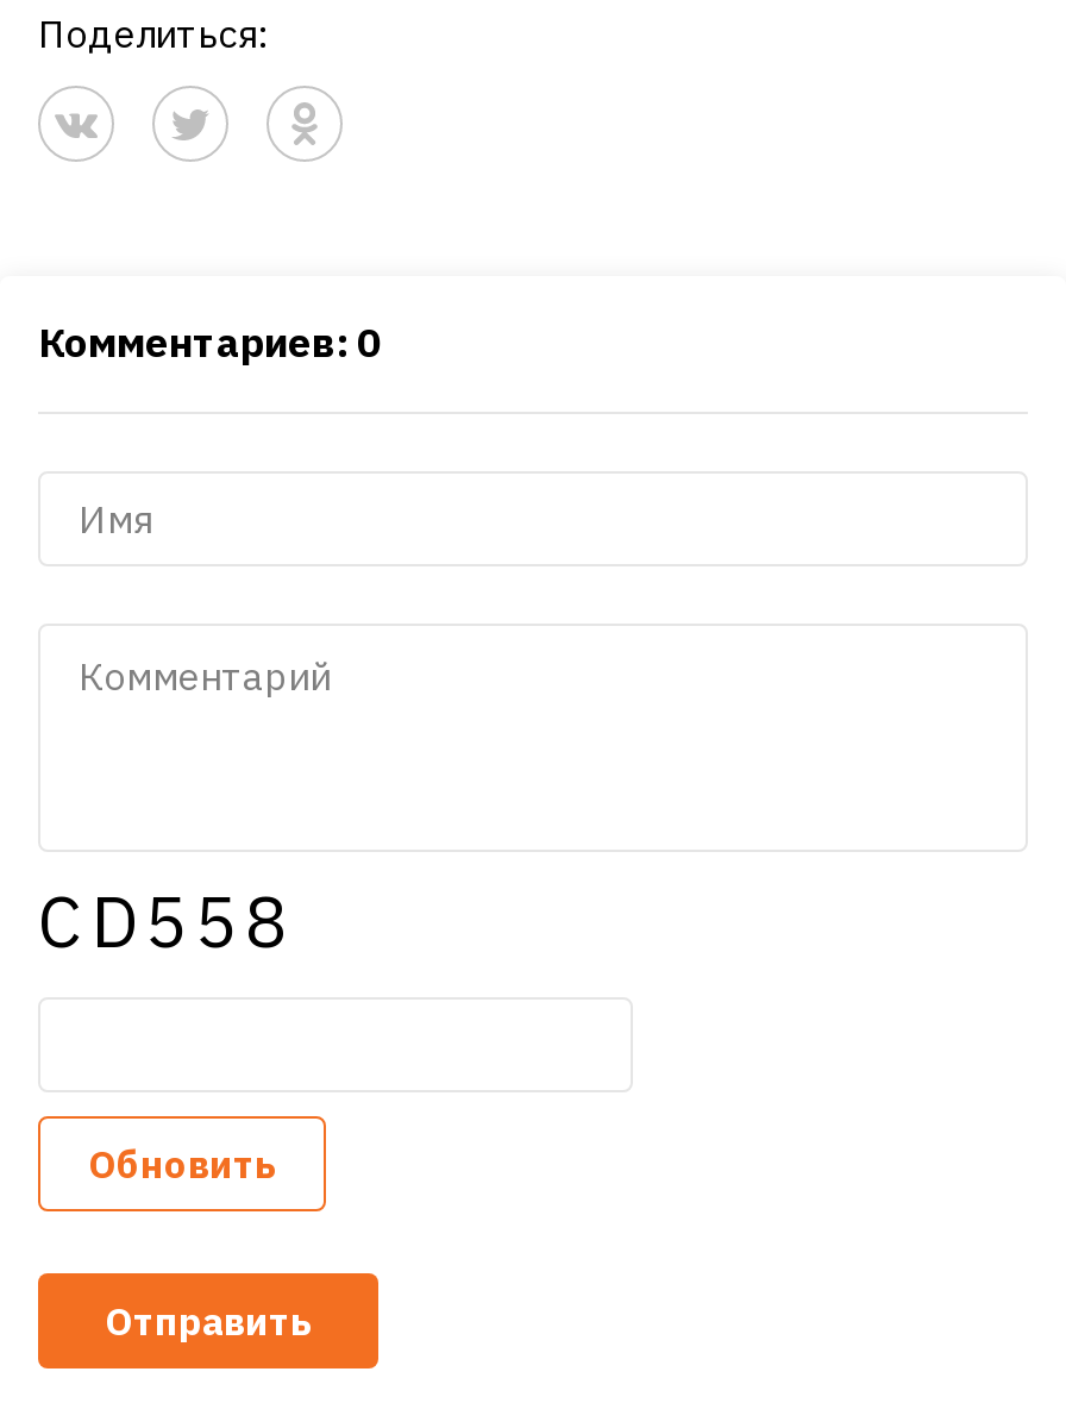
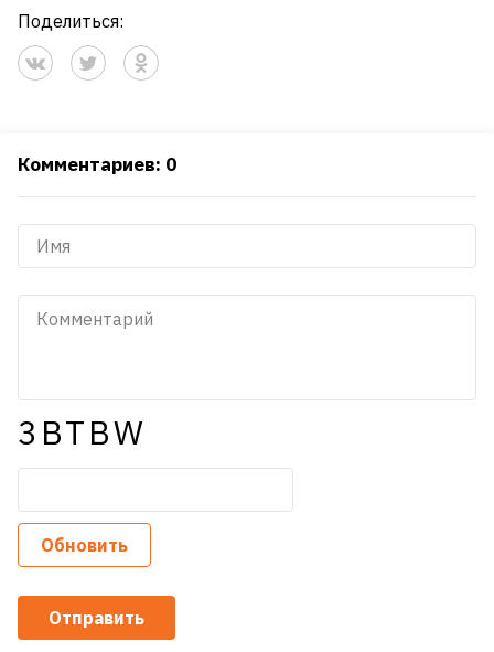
- CD558
+ 3BTBW
